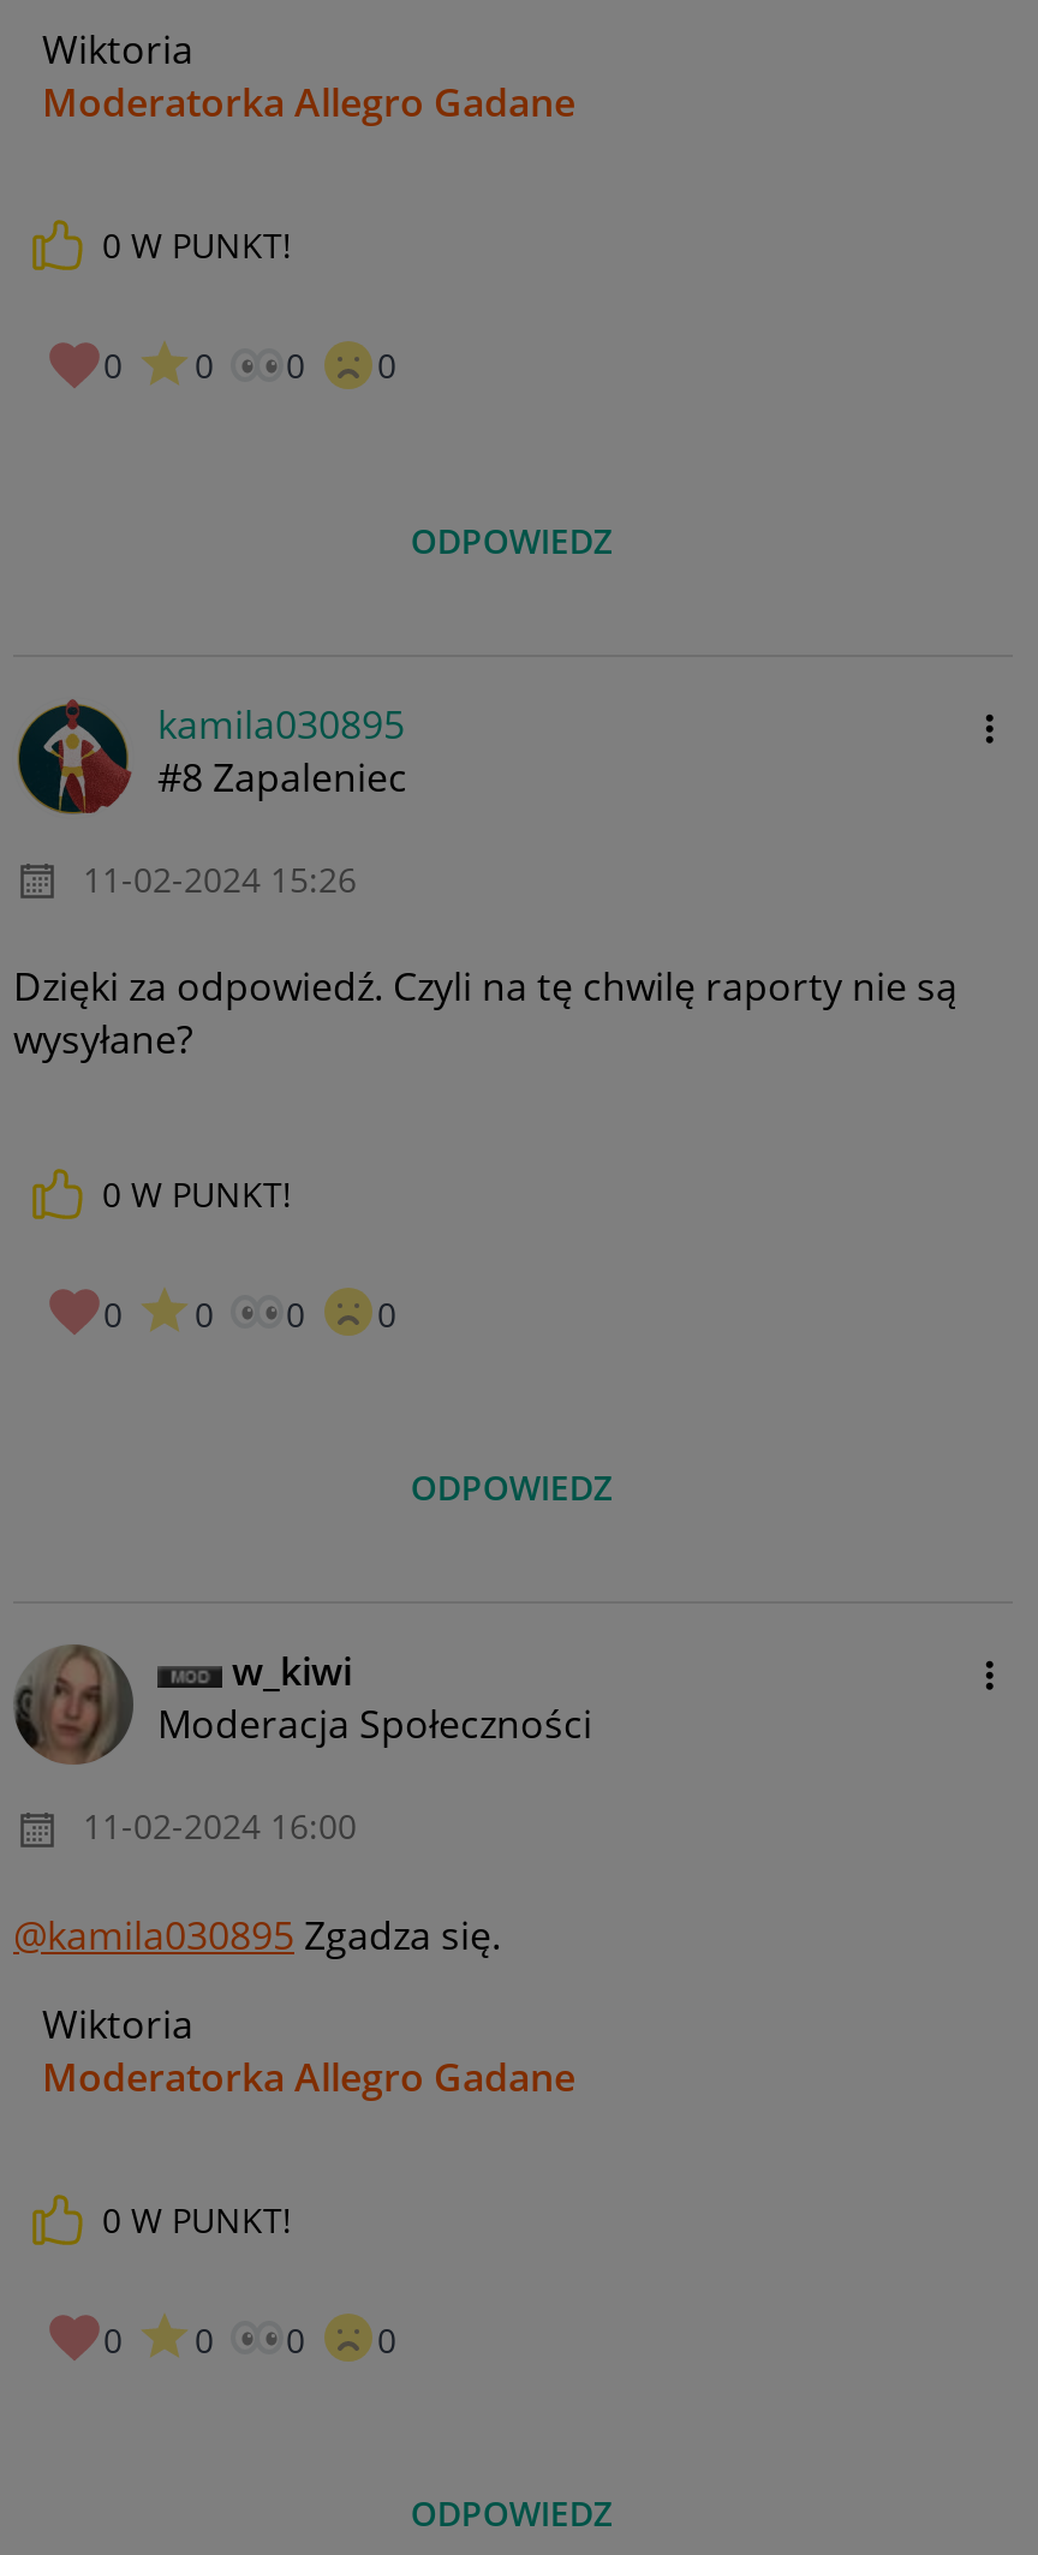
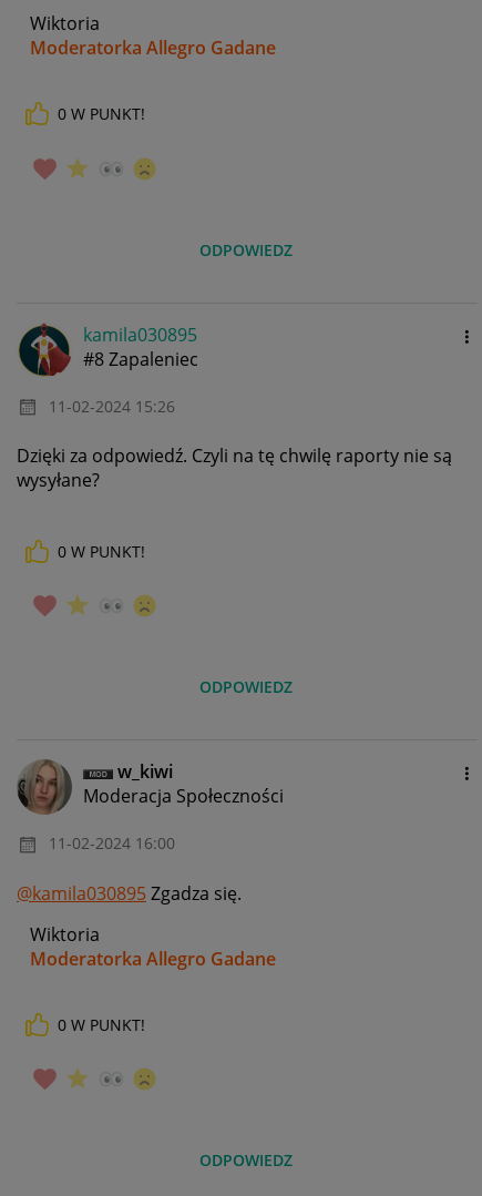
- 0
- 0
- 0
- 0

- 0
- 0
- 0
- 0

- 0
- 0
- 0
- 0
